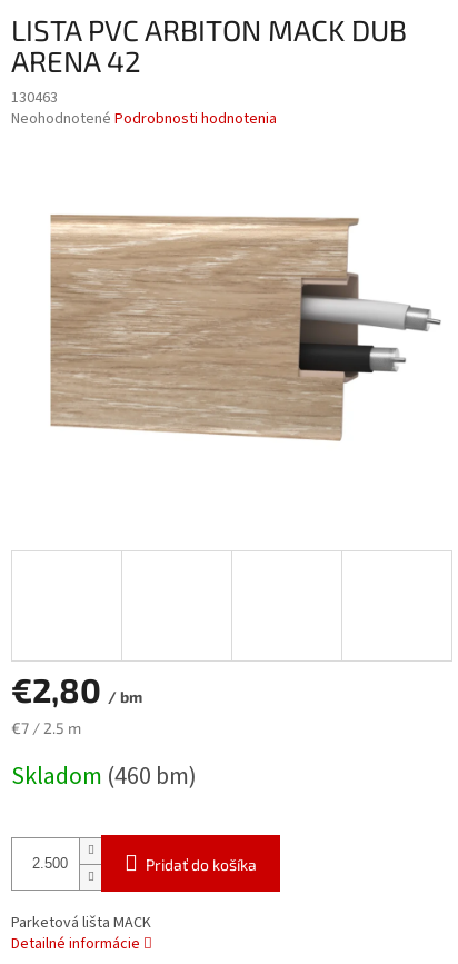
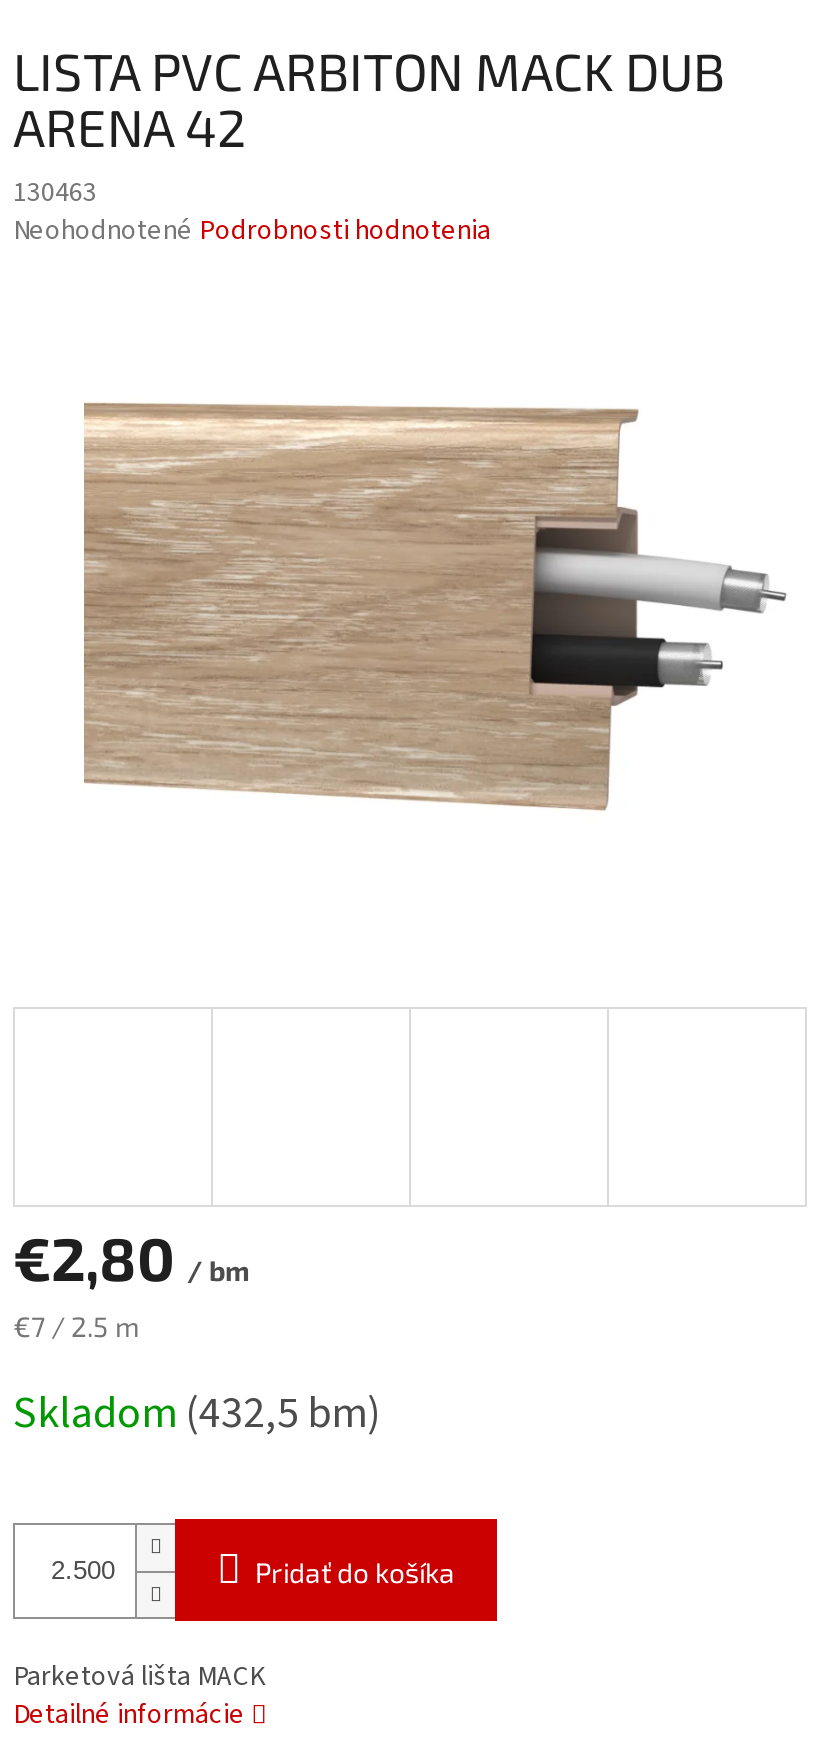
- Skladom (460 bm)
+ Skladom (432,5 bm)
